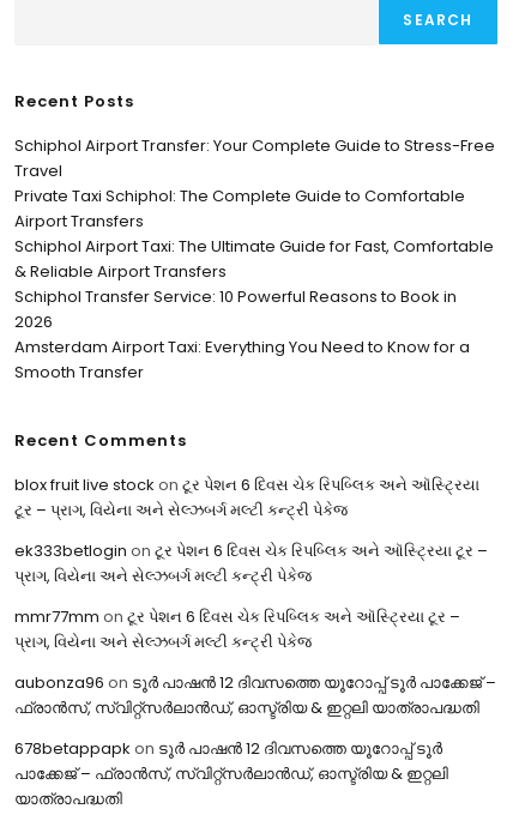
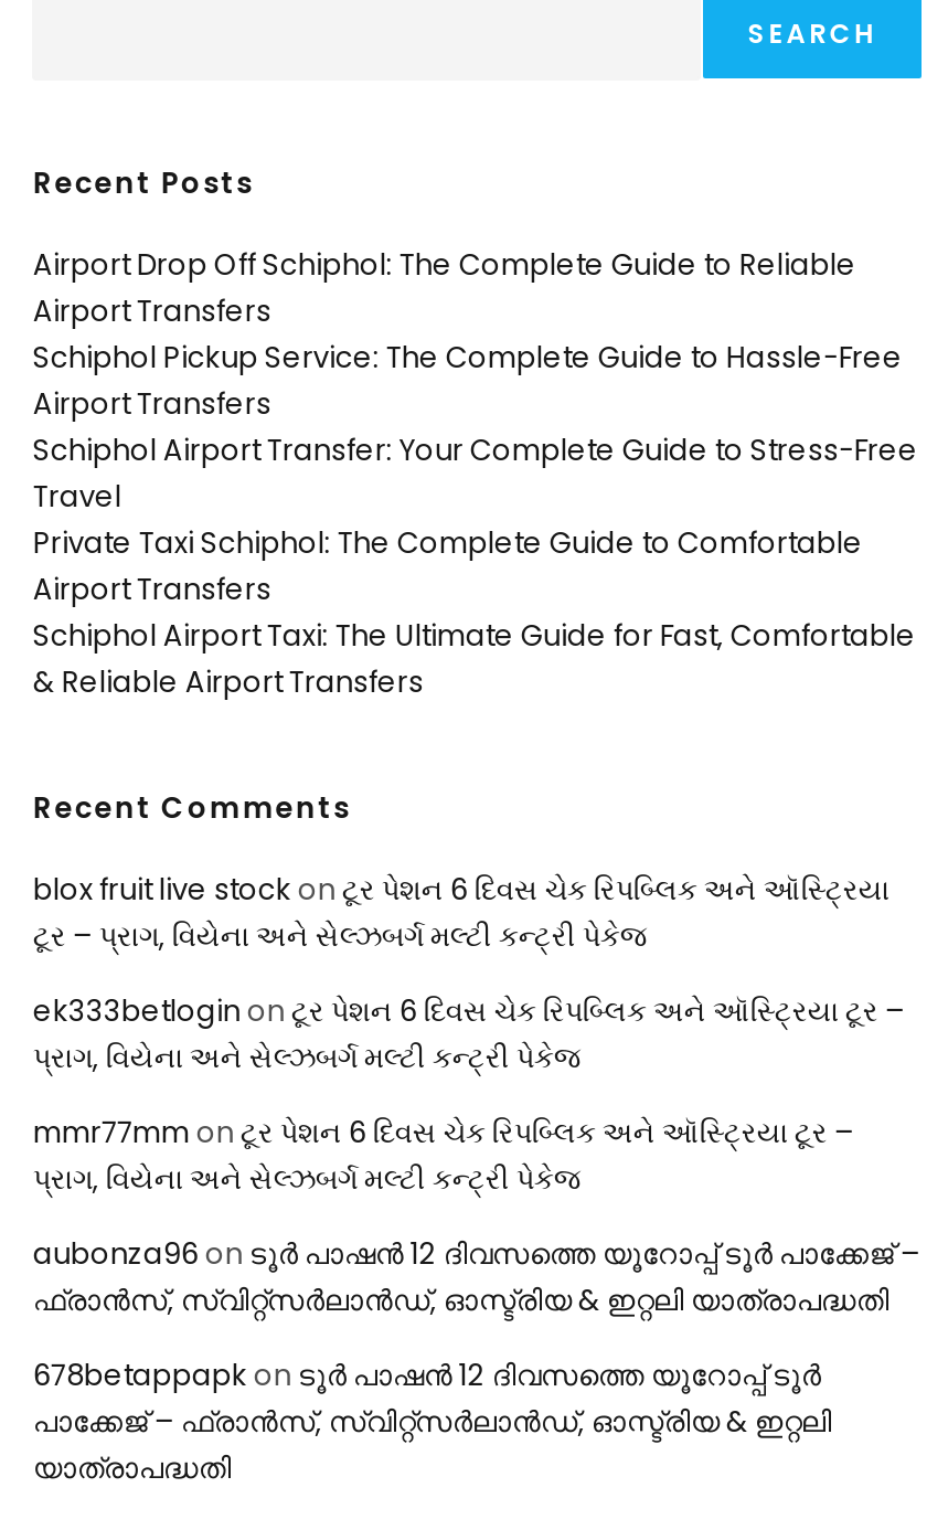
+ Airport Drop Off Schiphol: The Complete Guide to Reliable
+ Airport Transfers
+ Schiphol Pickup Service: The Complete Guide to Hassle-Free
+ Airport Transfers

moved down: Schiphol Airport Transfer: Your Complete Guide to Stress-Free | Travel | Private Taxi Schiphol: The Complete Guide to Comfortable | Airport Transfers | Schiphol Airport Taxi: The Ultimate Guide for Fast, Comfortable | & Reliable Airport Transfers

- Schiphol Transfer Service: 10 Powerful Reasons to Book in
- 2026
- Amsterdam Airport Taxi: Everything You Need to Know for a
- Smooth Transfer
